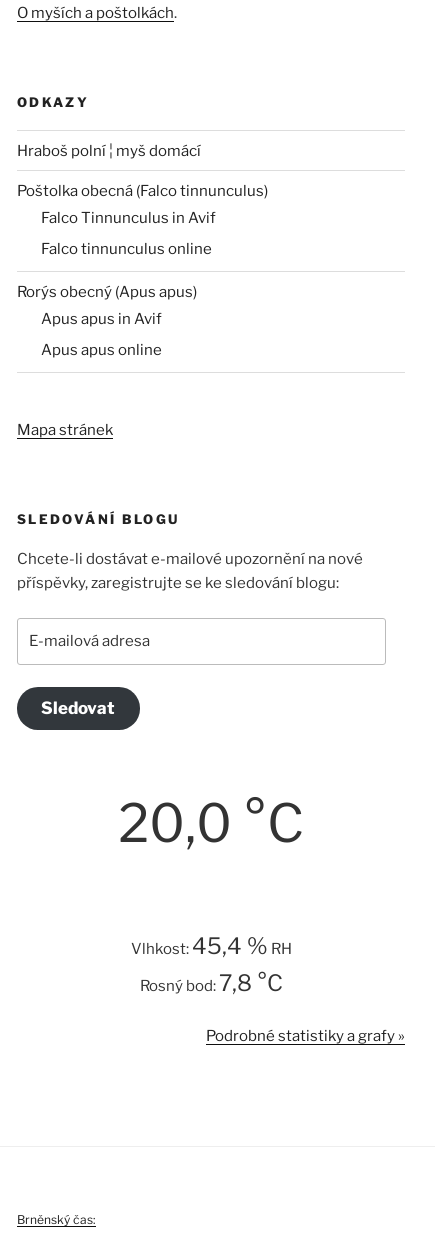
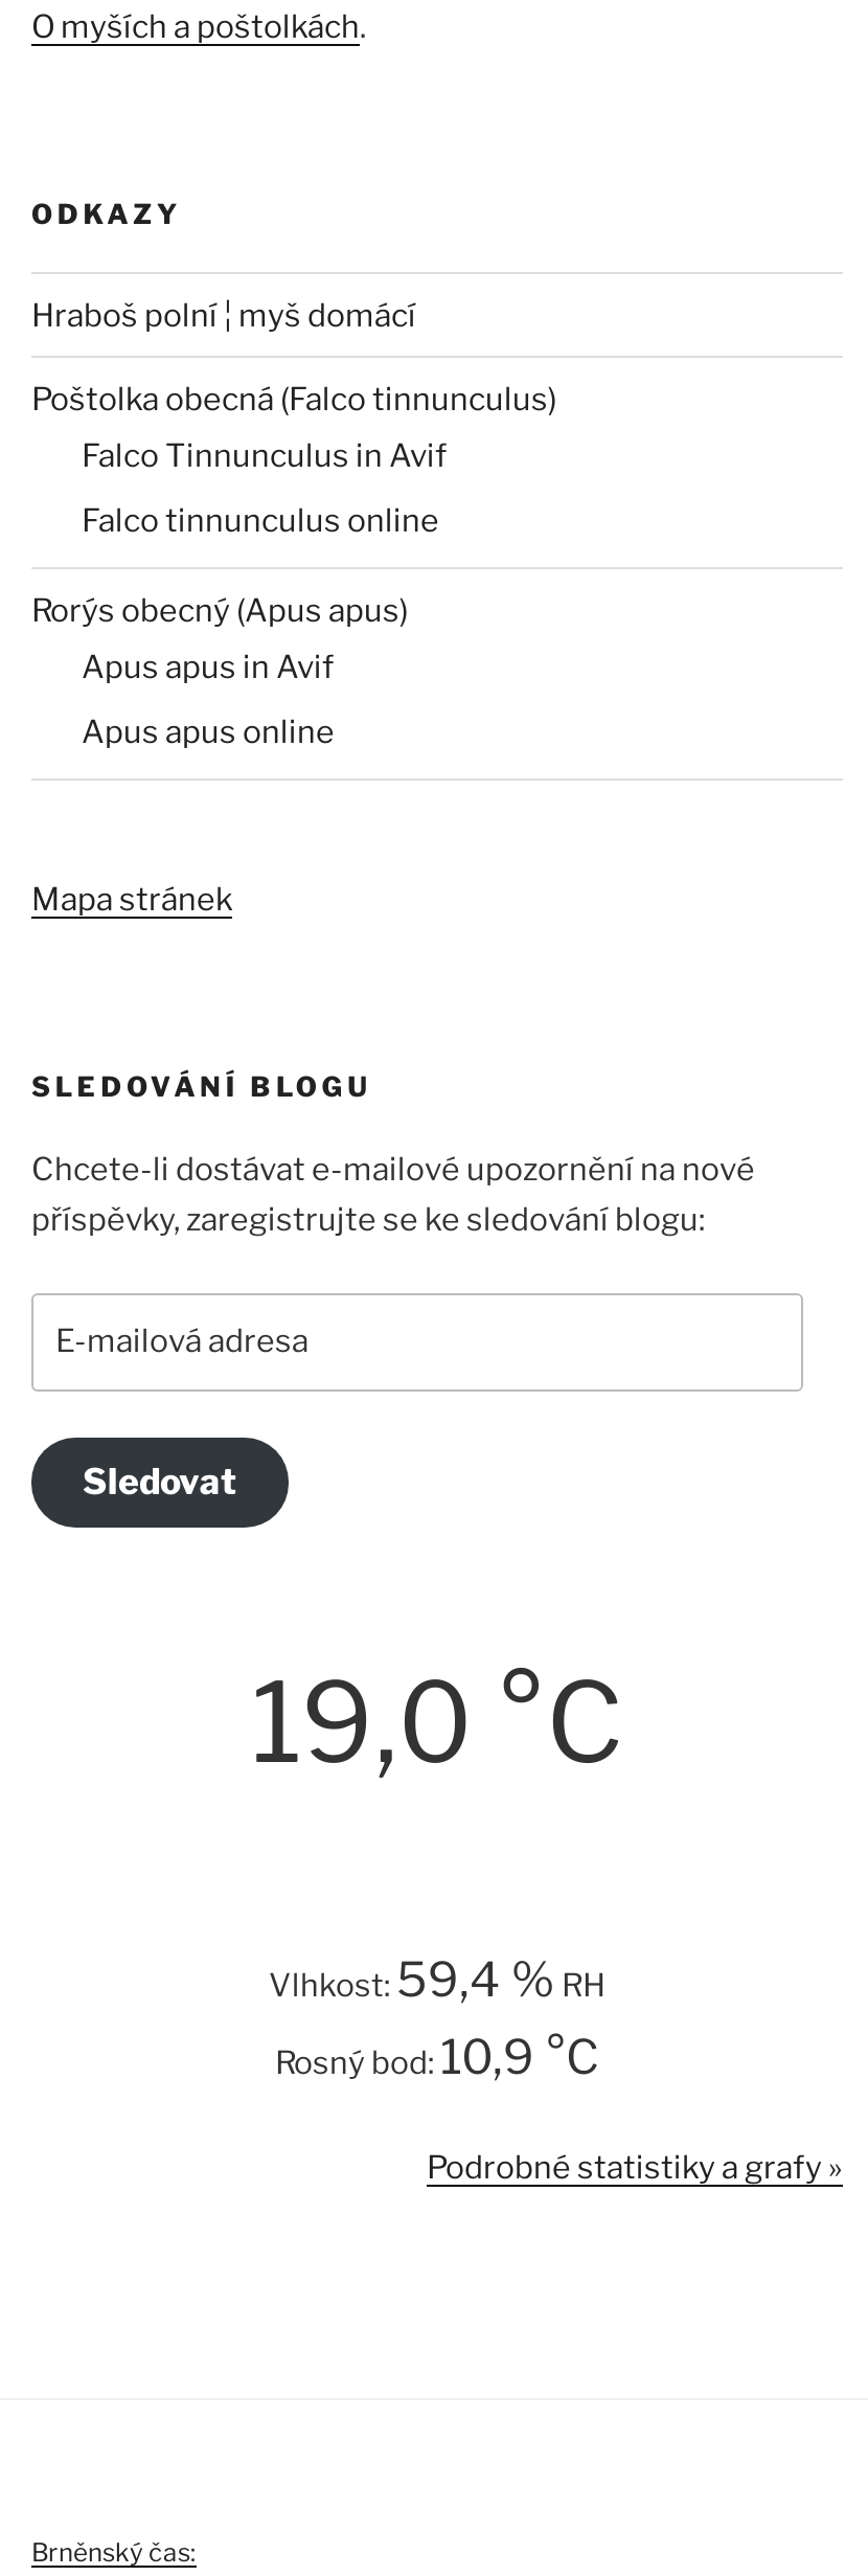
- 20,0 °C
+ 19,0 °C

- Vlhkost:45,4 % RH
+ Vlhkost:59,4 % RH

- Rosný bod:7,8 °C
+ Rosný bod:10,9 °C
